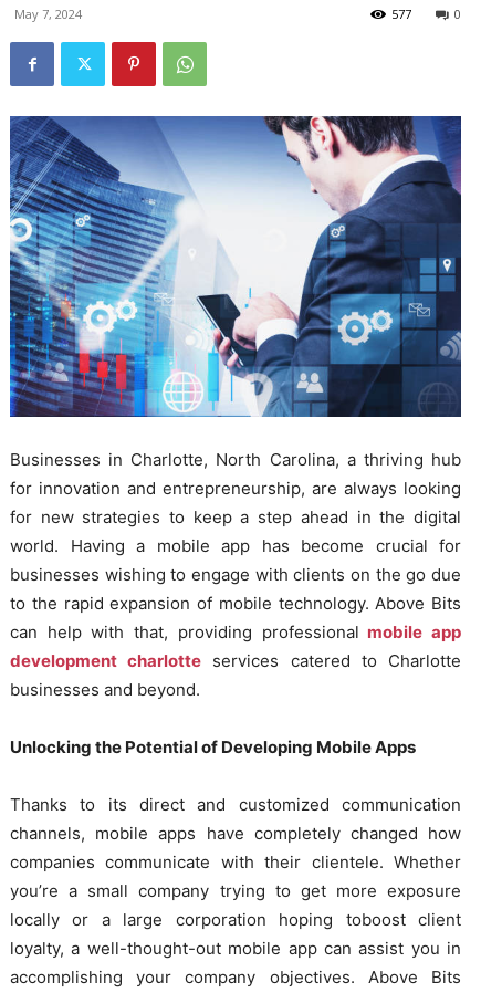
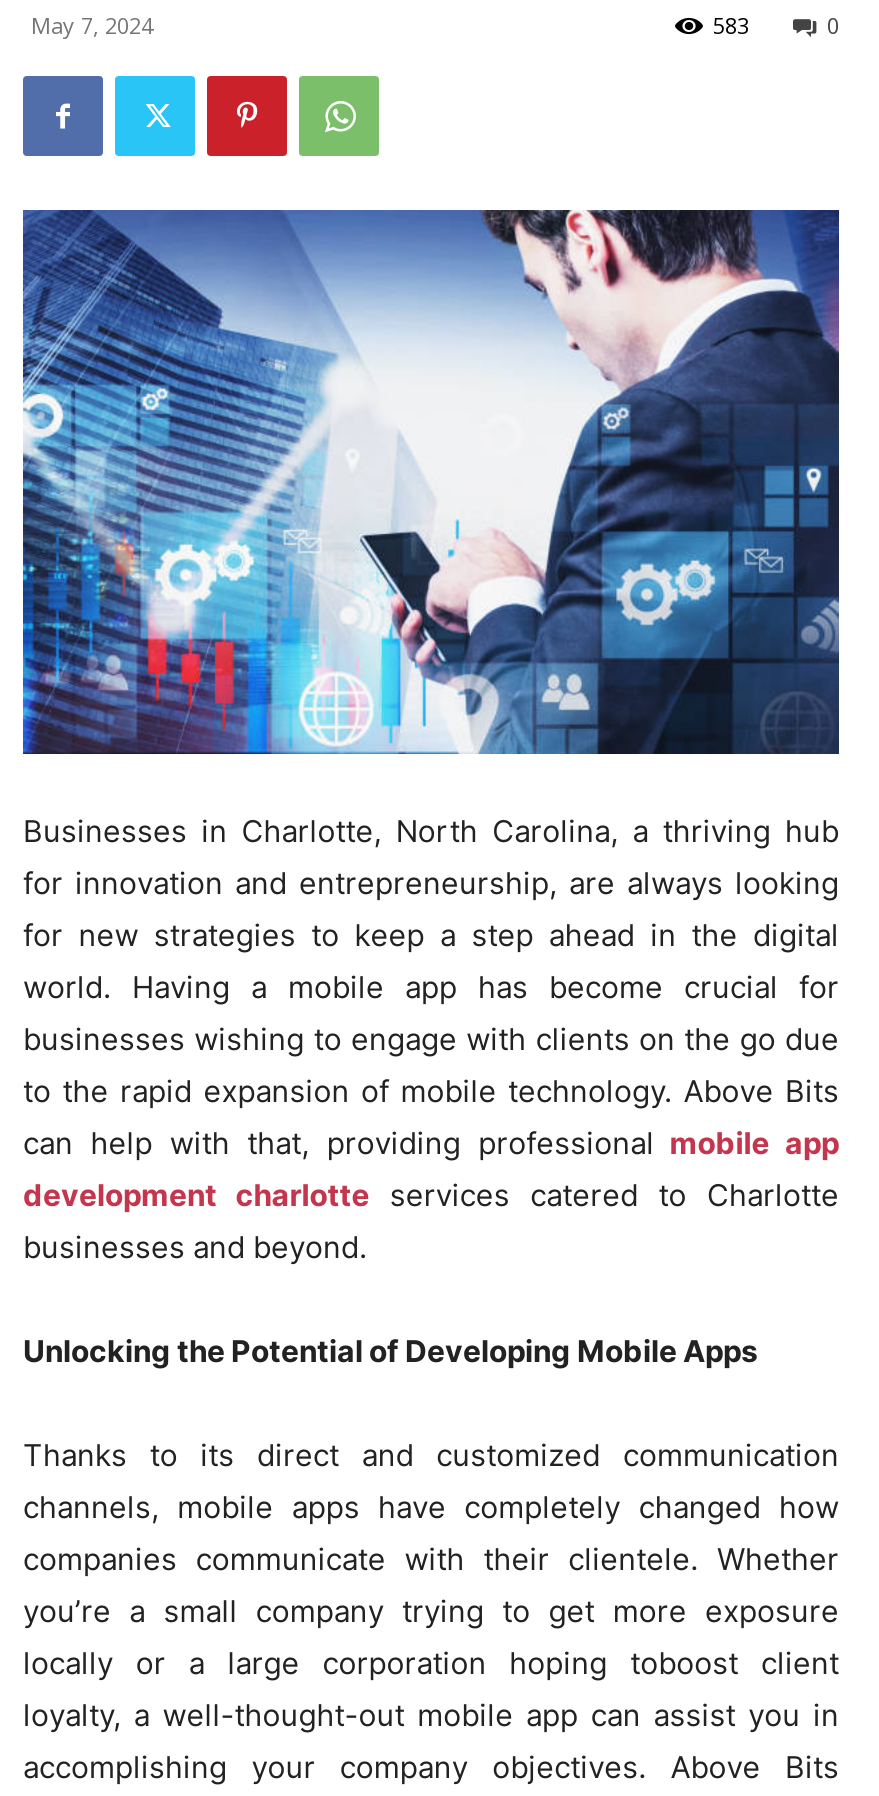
- 577
+ 583
